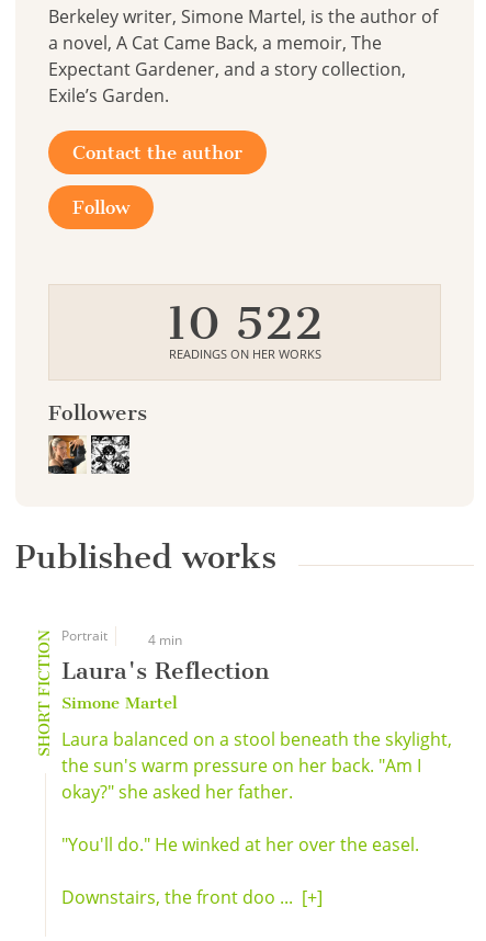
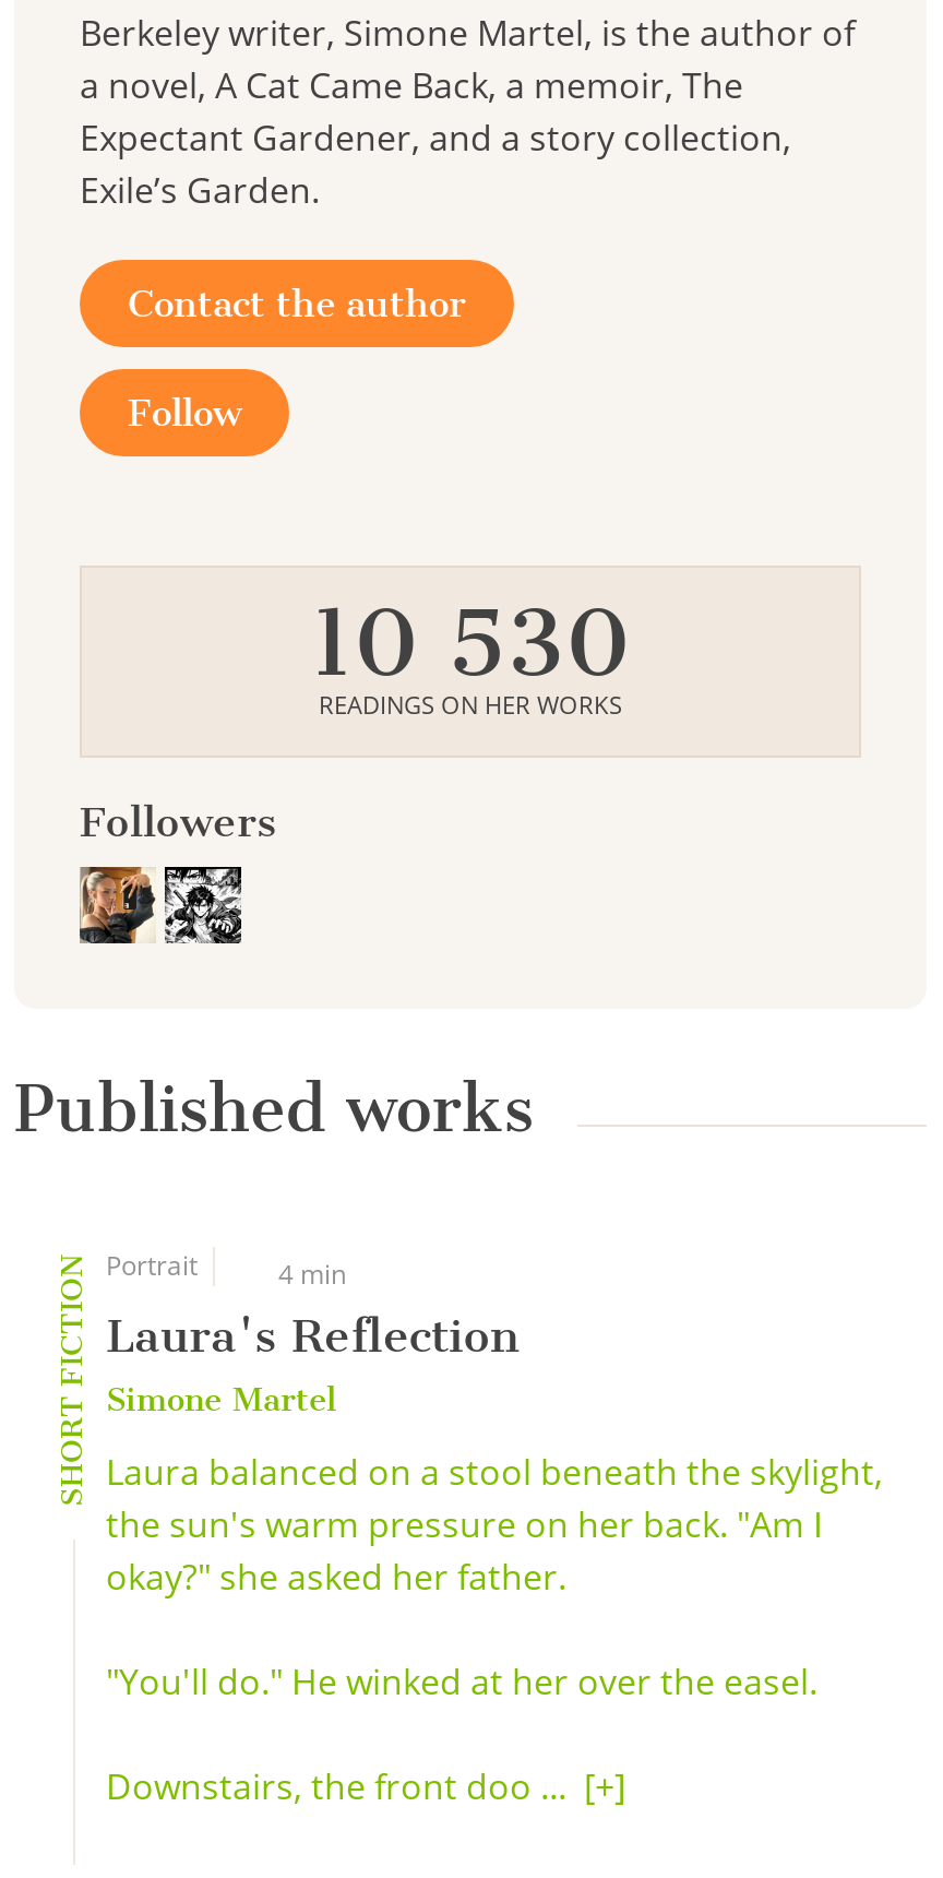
- 10 522
+ 10 530
